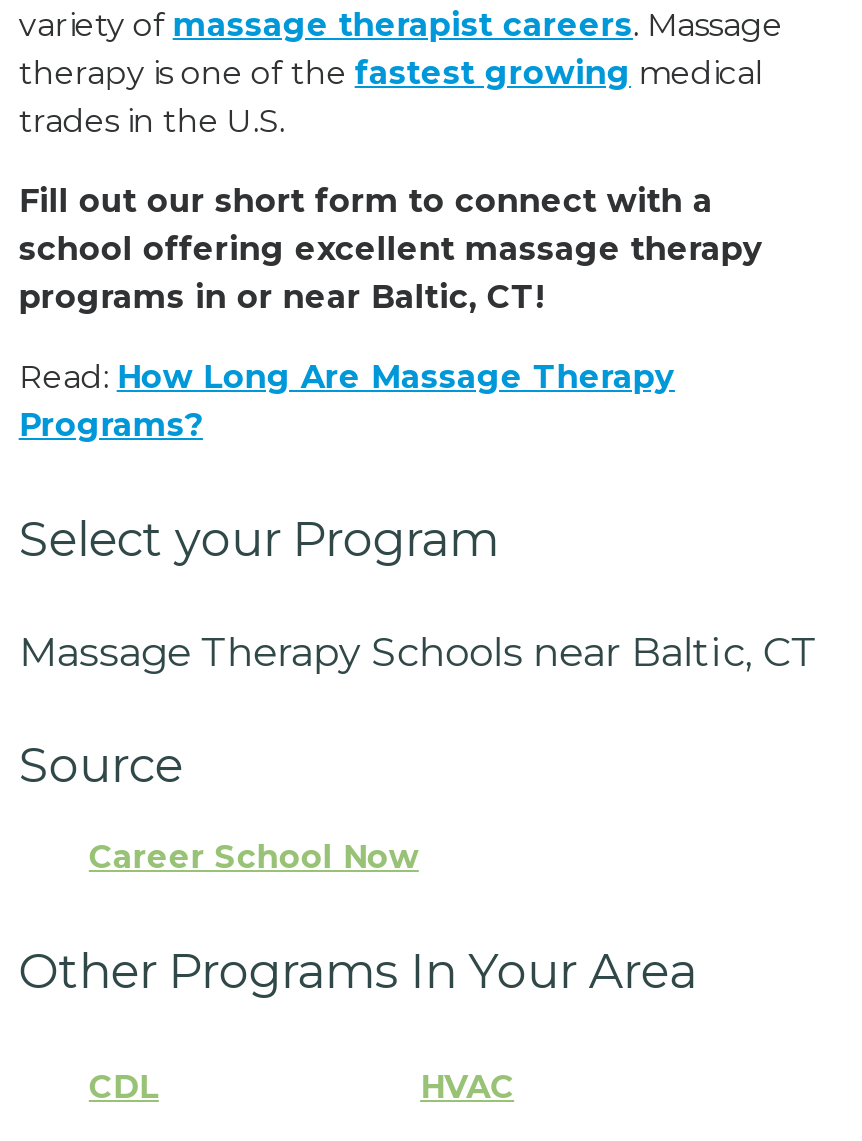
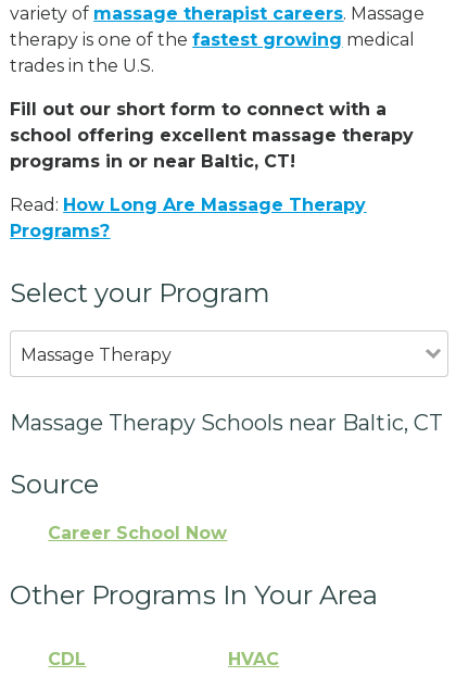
+ Massage Therapy
